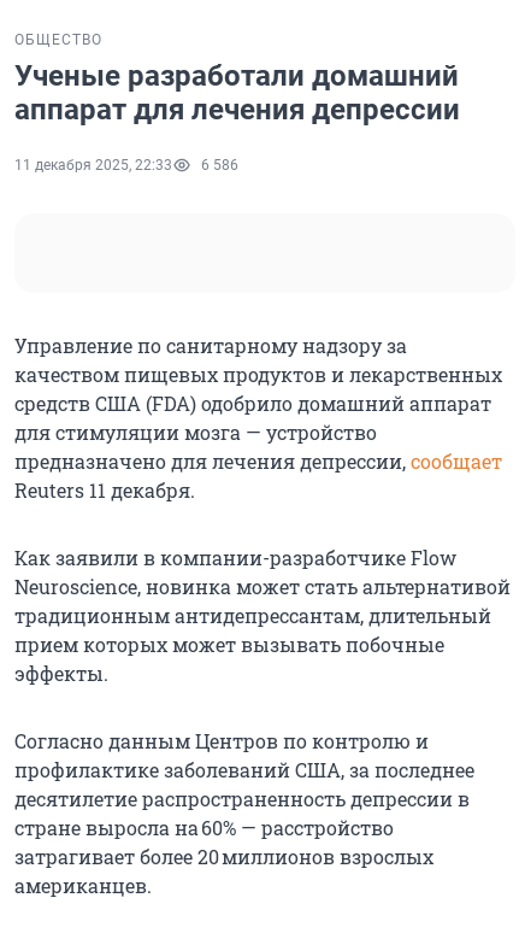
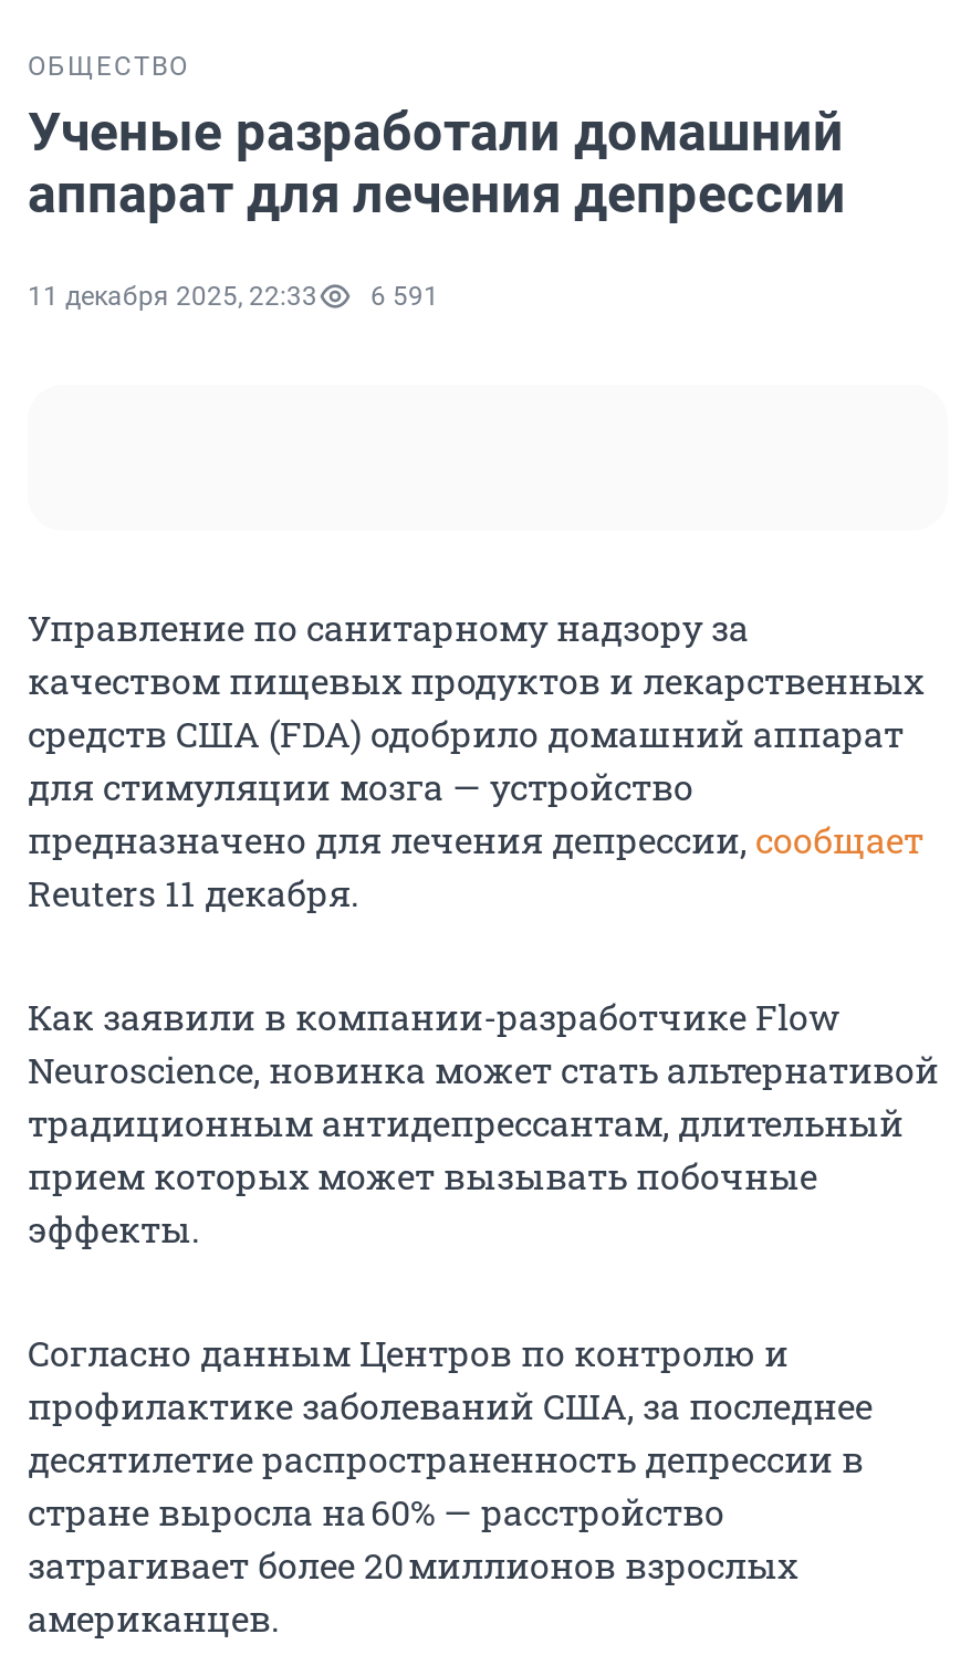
- 11 декабря 2025, 22:33 6 586
+ 11 декабря 2025, 22:33 6 591
